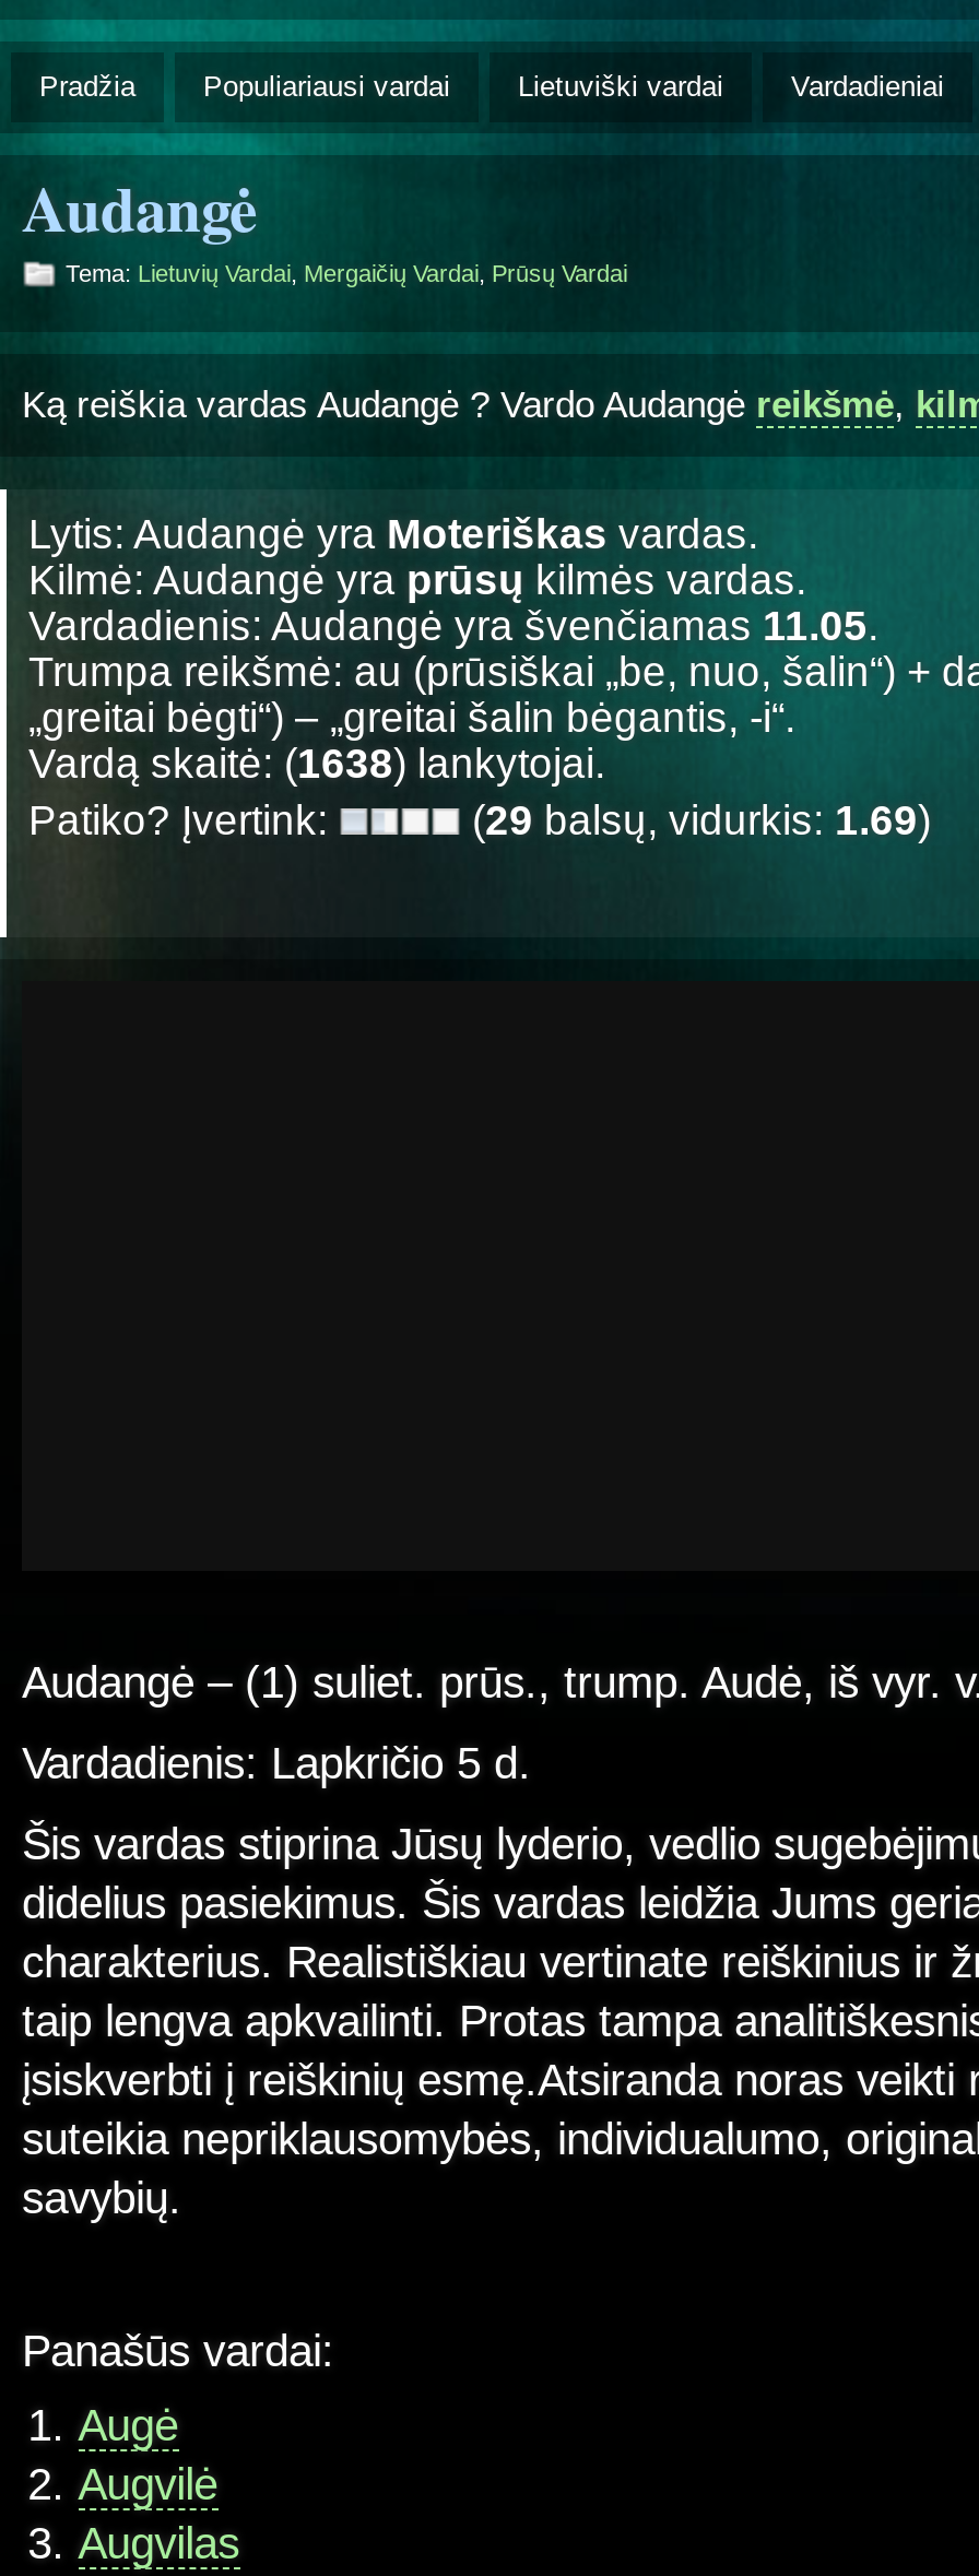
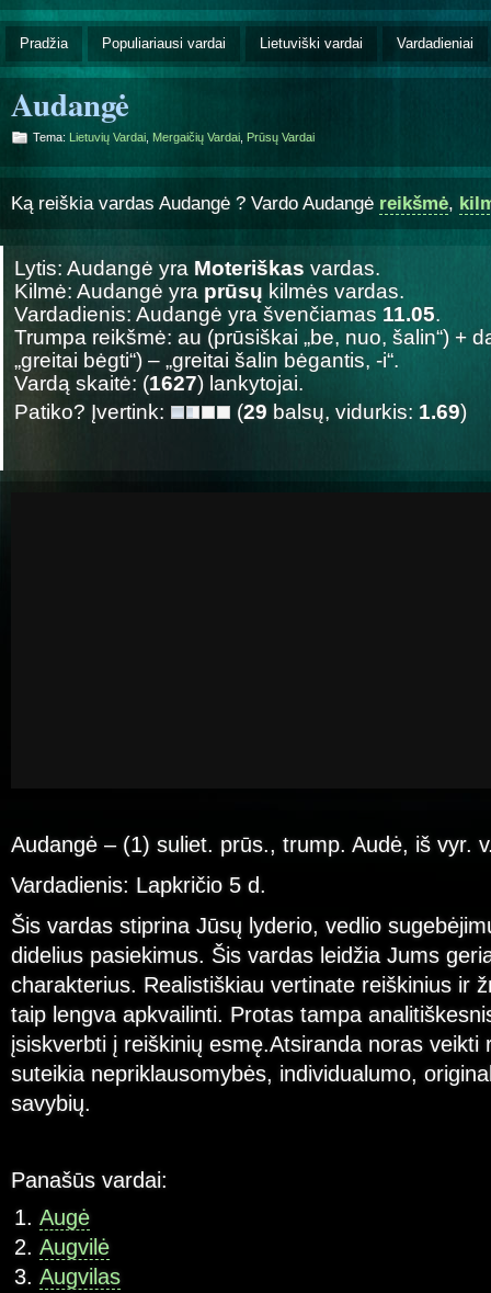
- Vardą skaitė: (1638) lankytojai.
+ Vardą skaitė: (1627) lankytojai.
